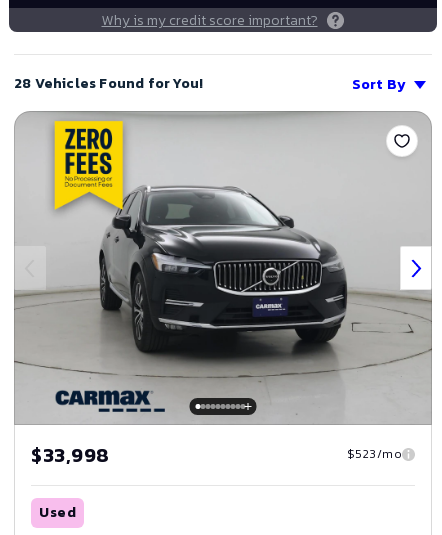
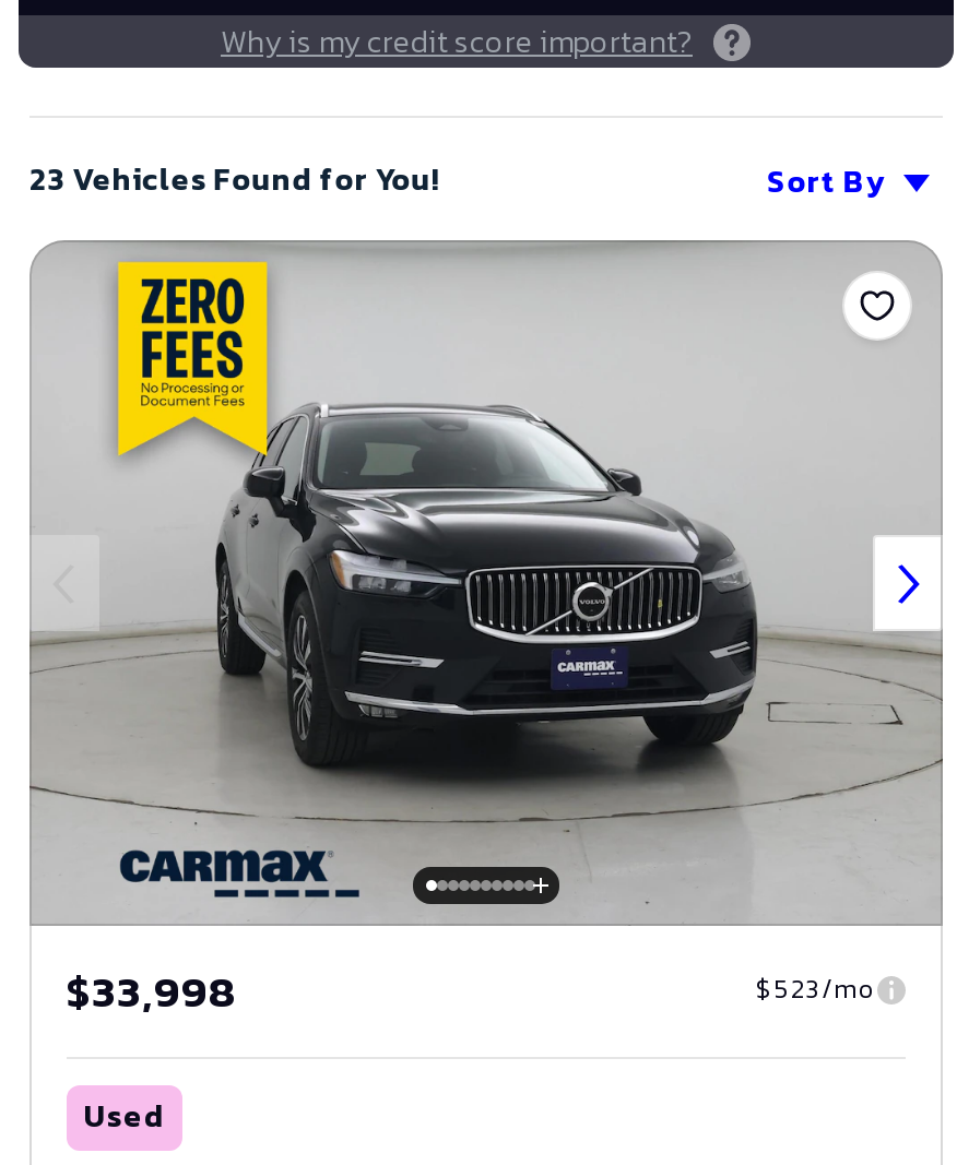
- 28 Vehicles Found for You!
+ 23 Vehicles Found for You!
